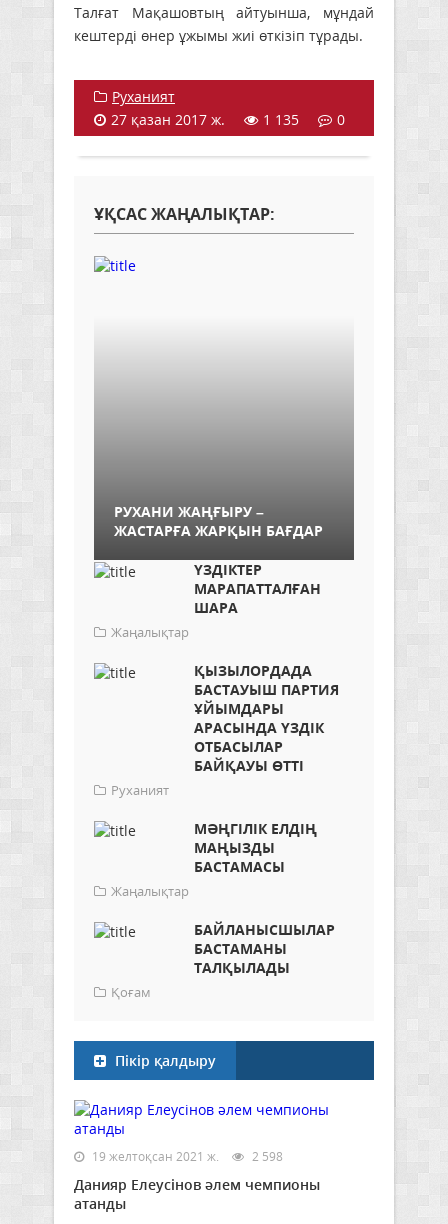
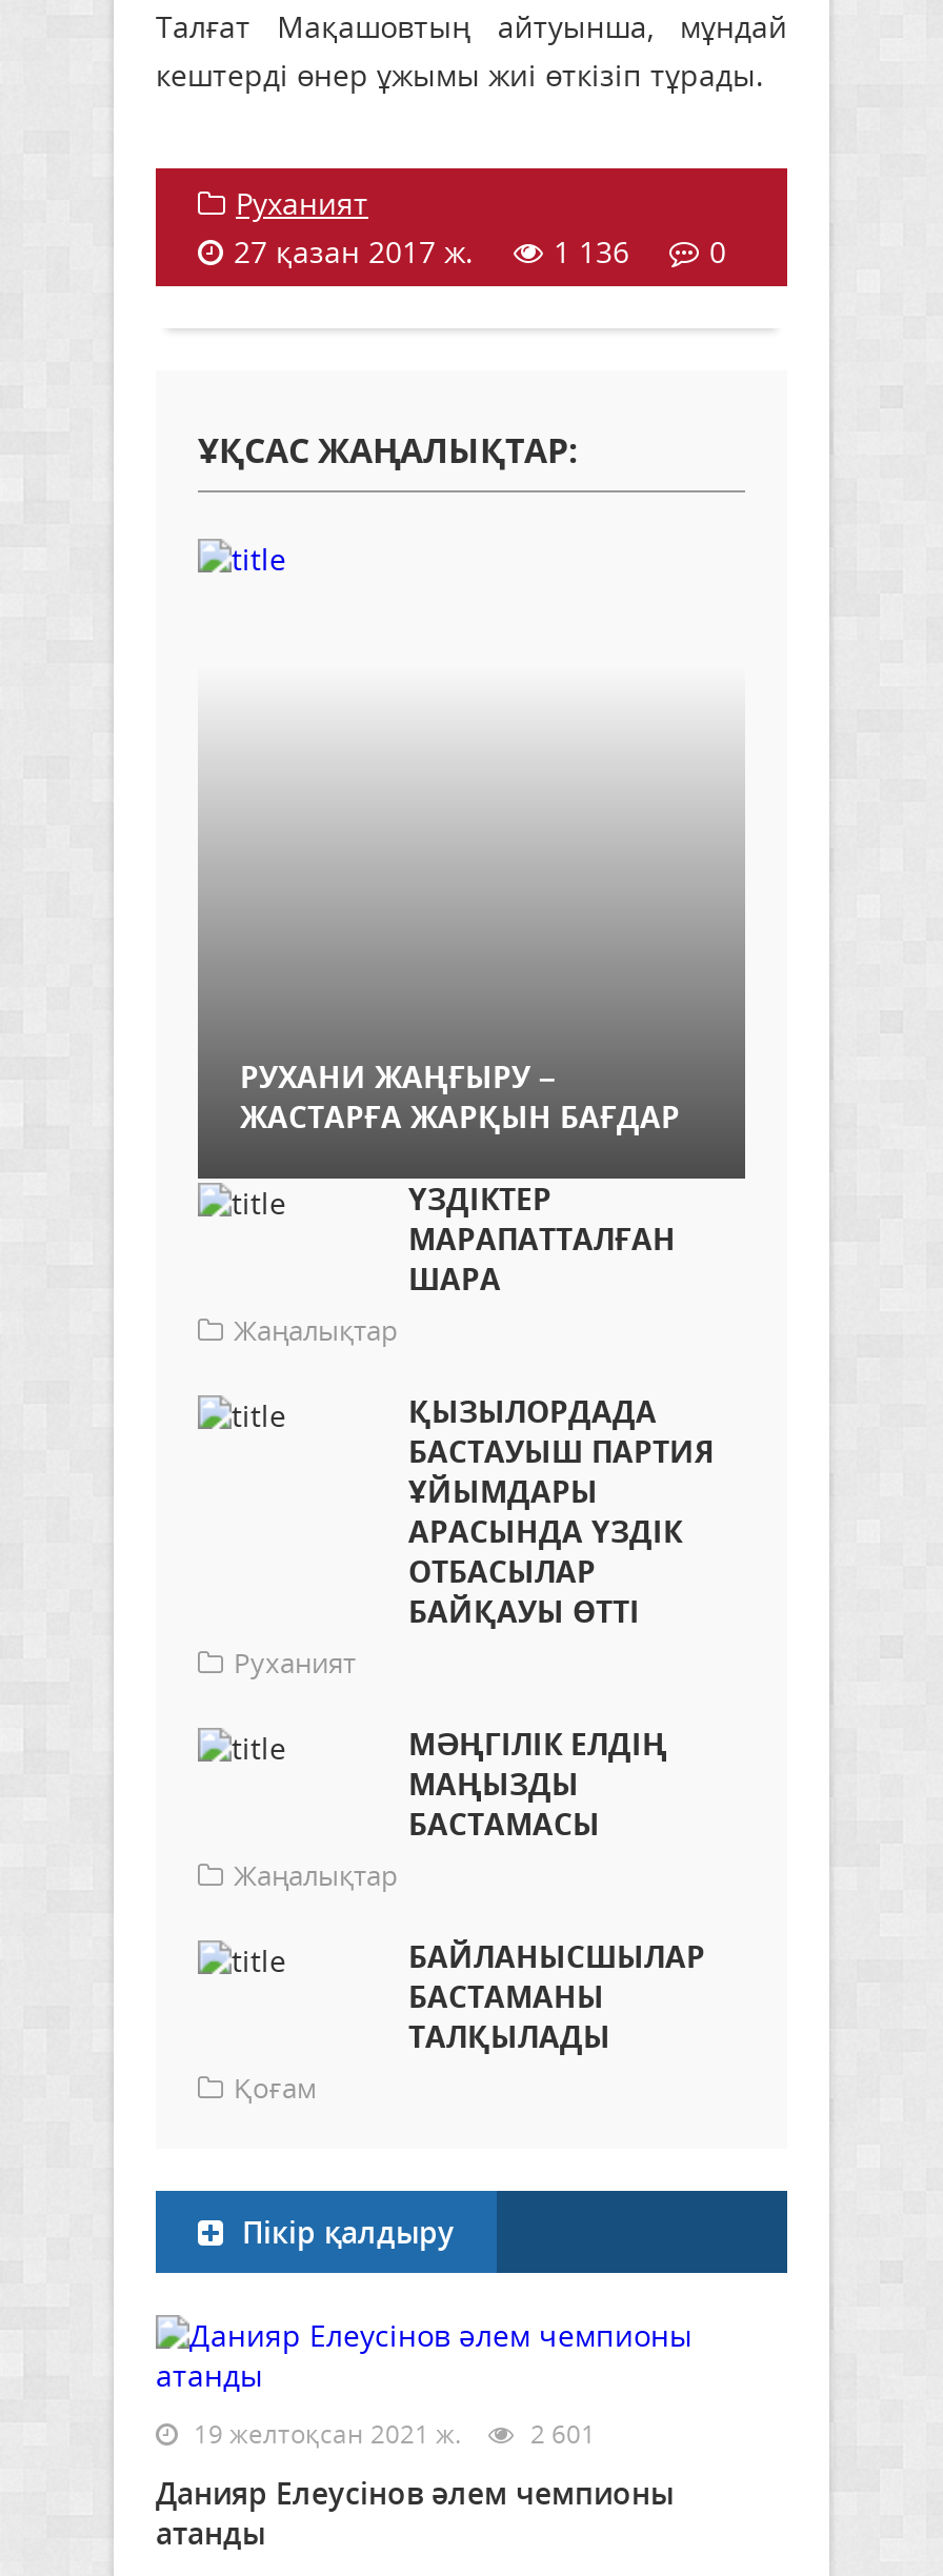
- 27 қазан 2017 ж. 1 135 0
+ 27 қазан 2017 ж. 1 136 0

- 19 желтоқсан 2021 ж. 2 598
+ 19 желтоқсан 2021 ж. 2 601
